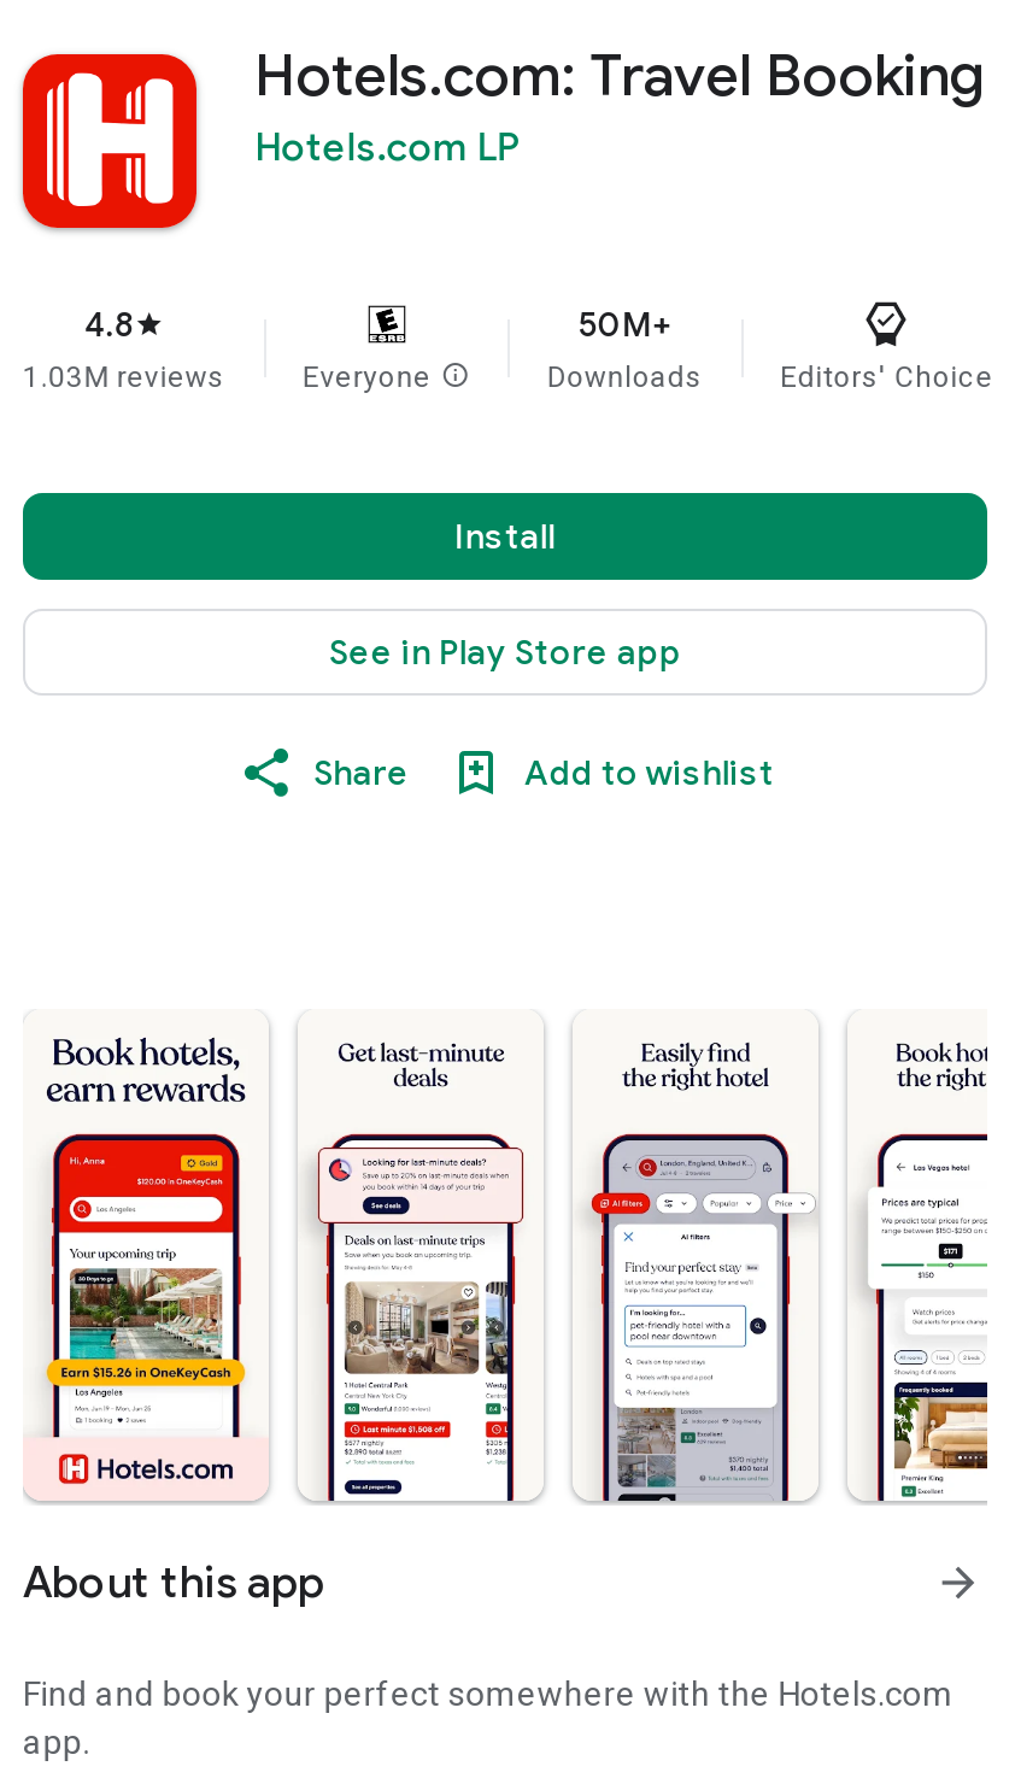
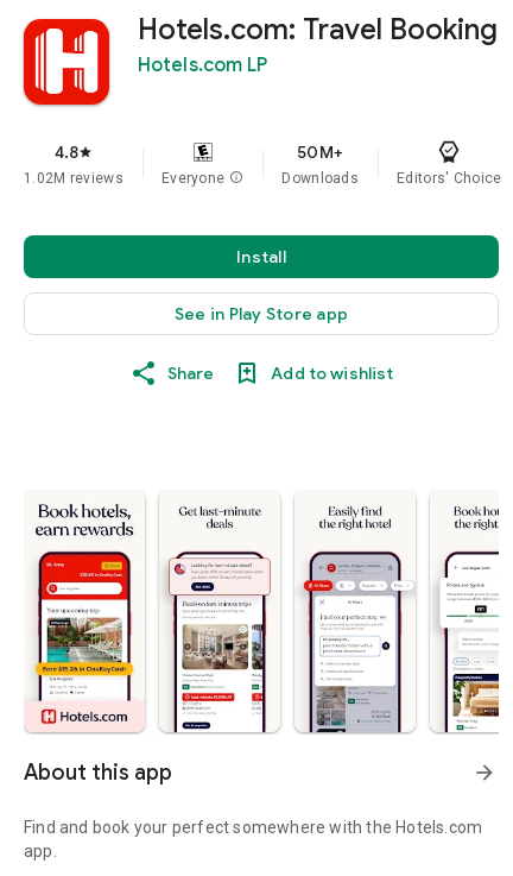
- 1.03M reviews
+ 1.02M reviews
